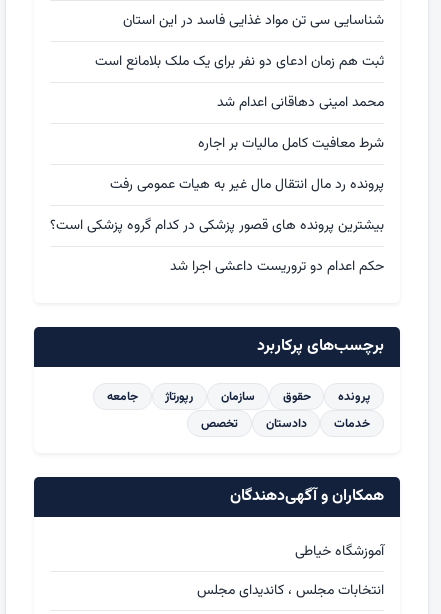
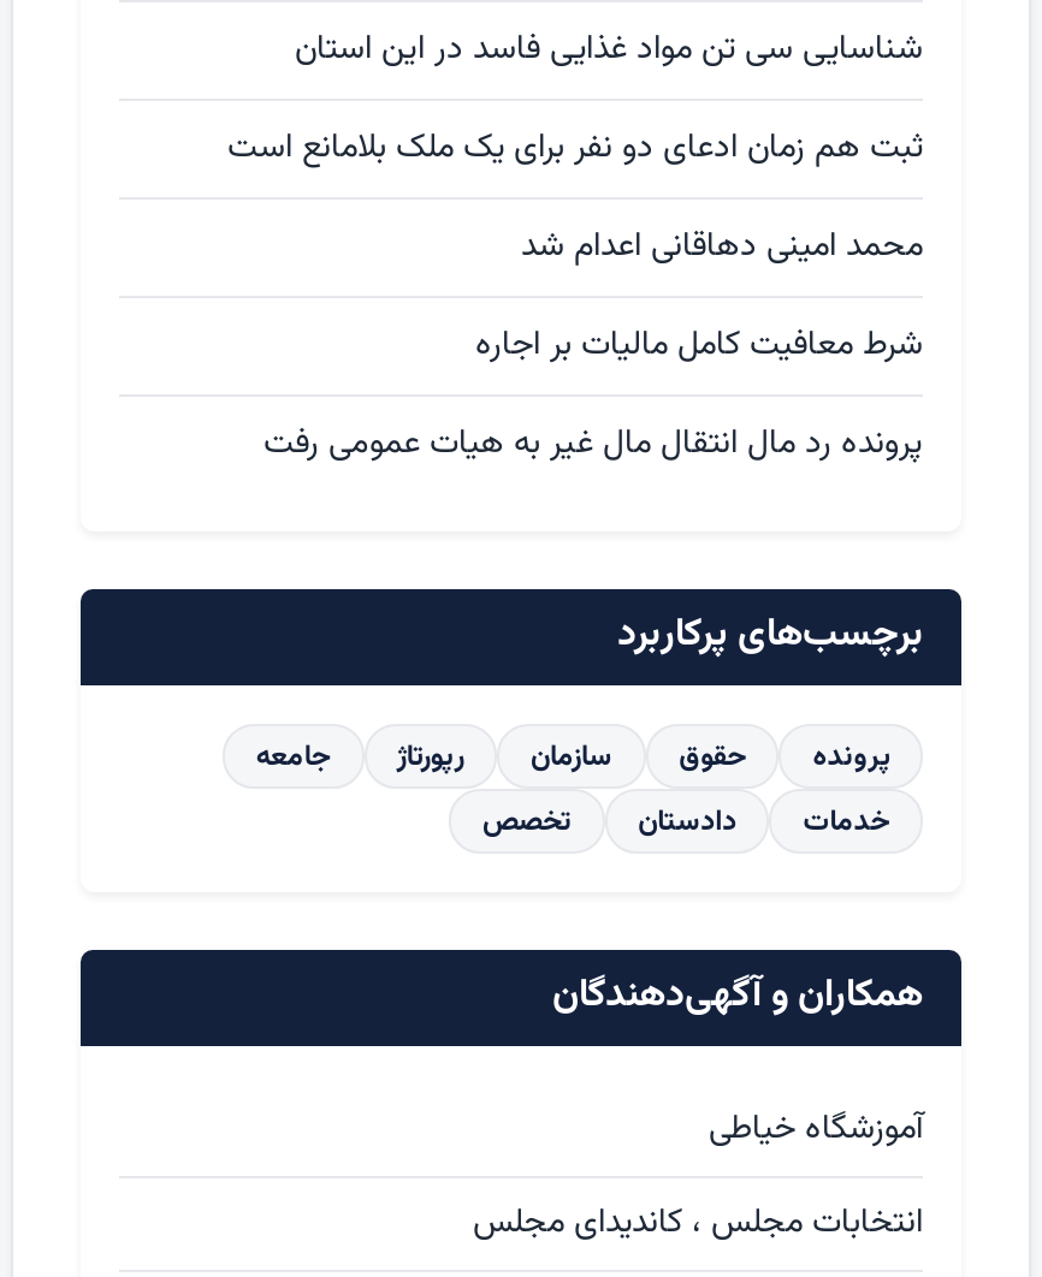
- بیشترین پرونده های قصور پزشکی در کدام گروه پزشکی است؟
- حکم اعدام دو تروریست داعشی اجرا شد
